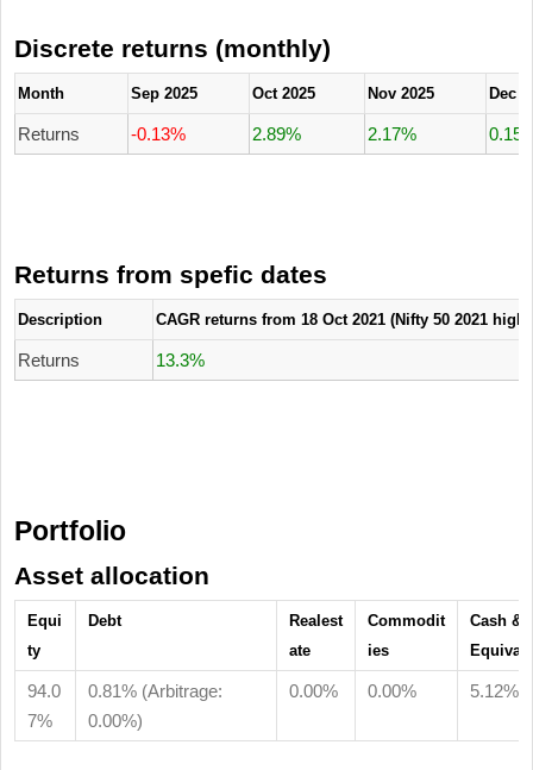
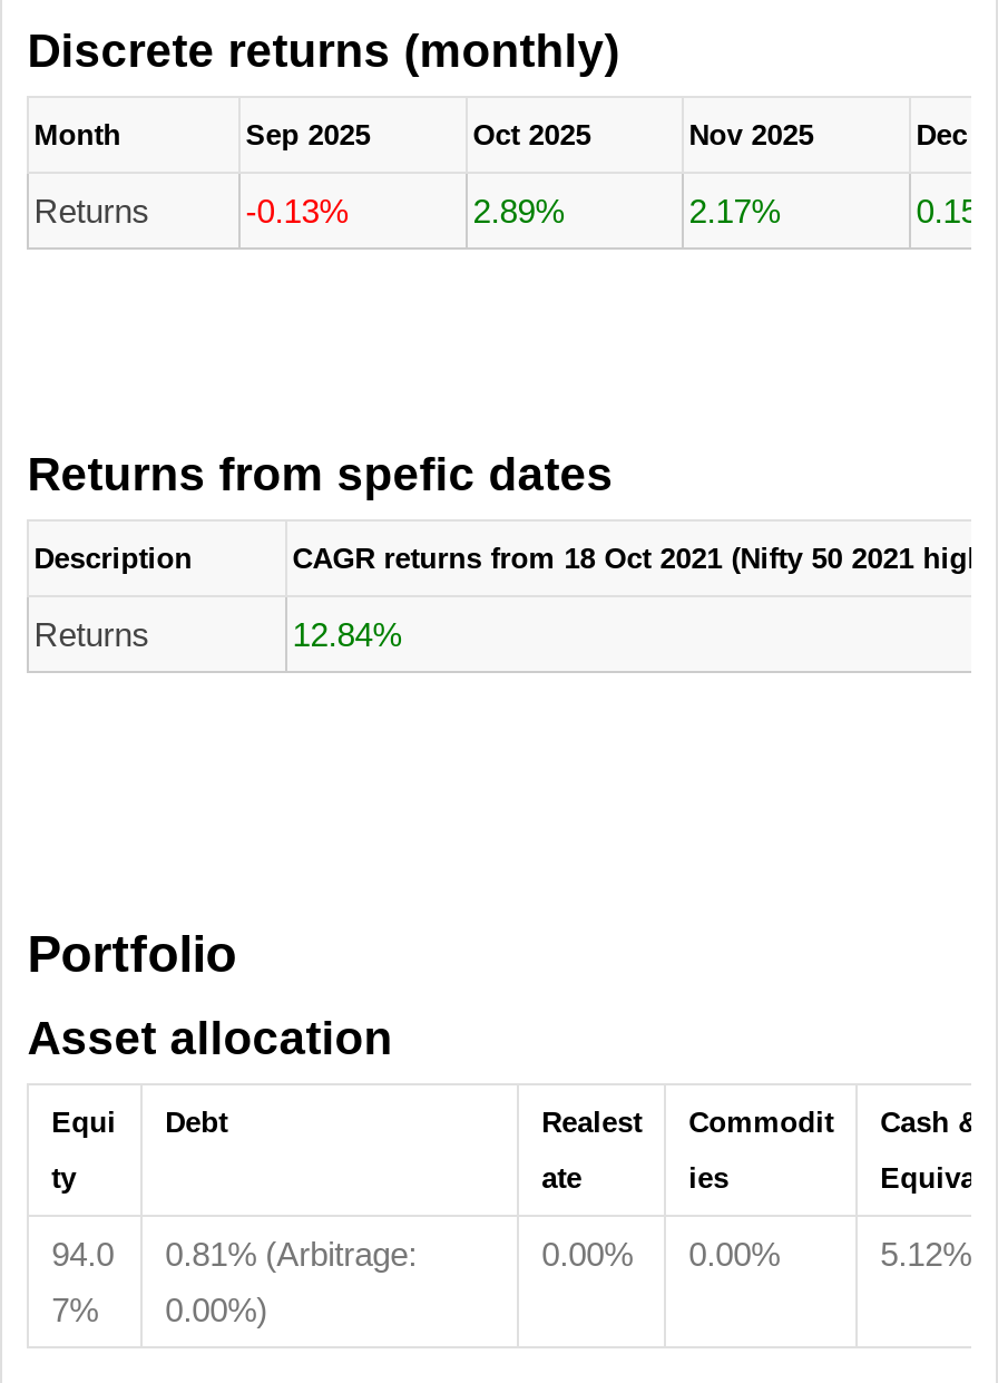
- 13.3%
+ 12.84%
